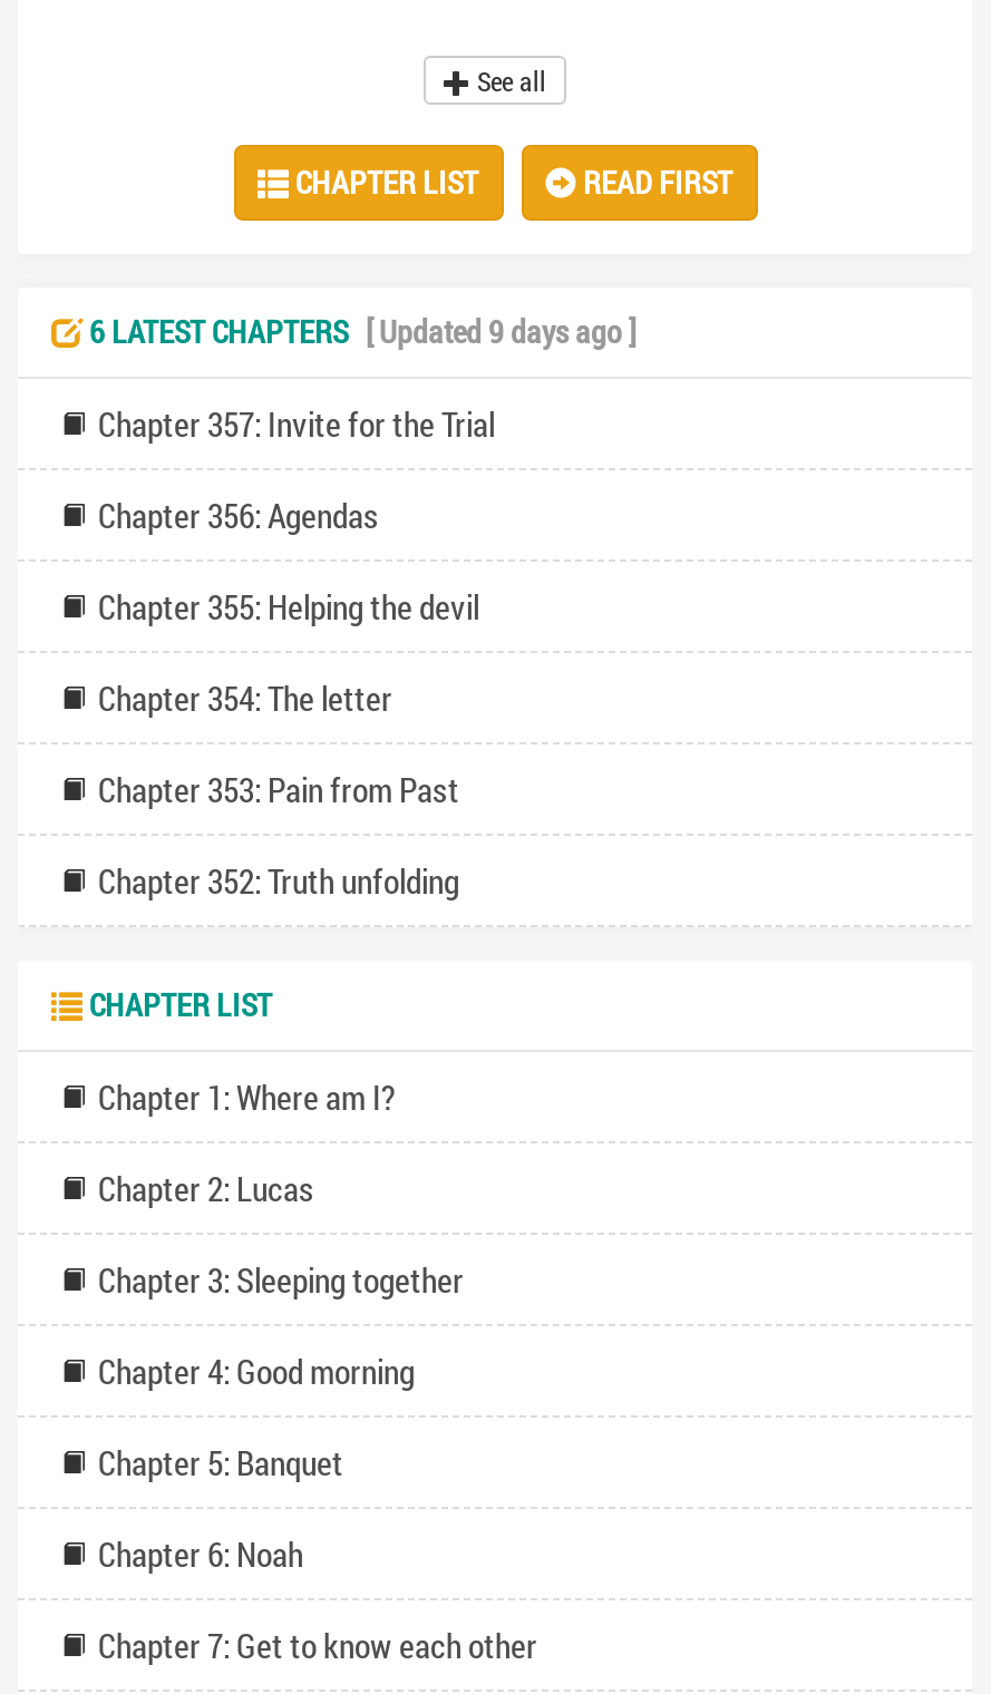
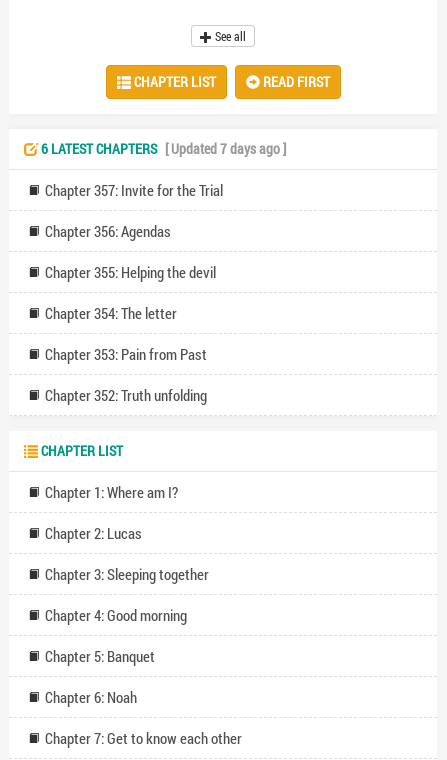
- 6 LATEST CHAPTERS [ Updated 9 days ago ]
+ 6 LATEST CHAPTERS [ Updated 7 days ago ]
